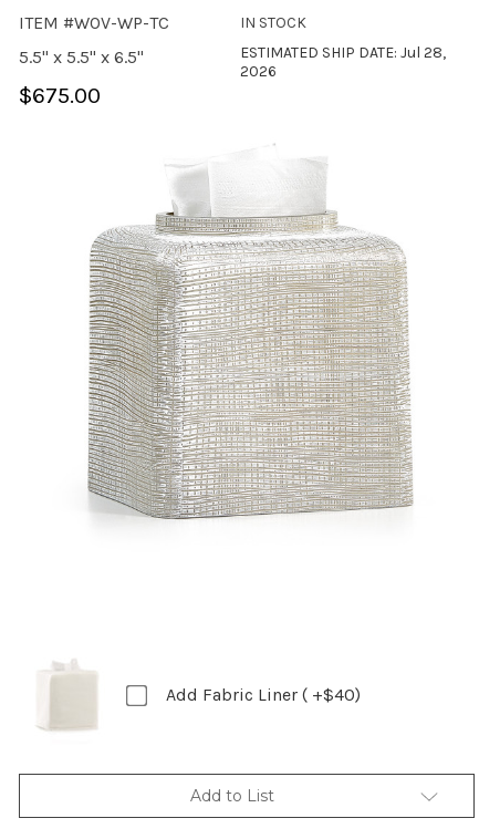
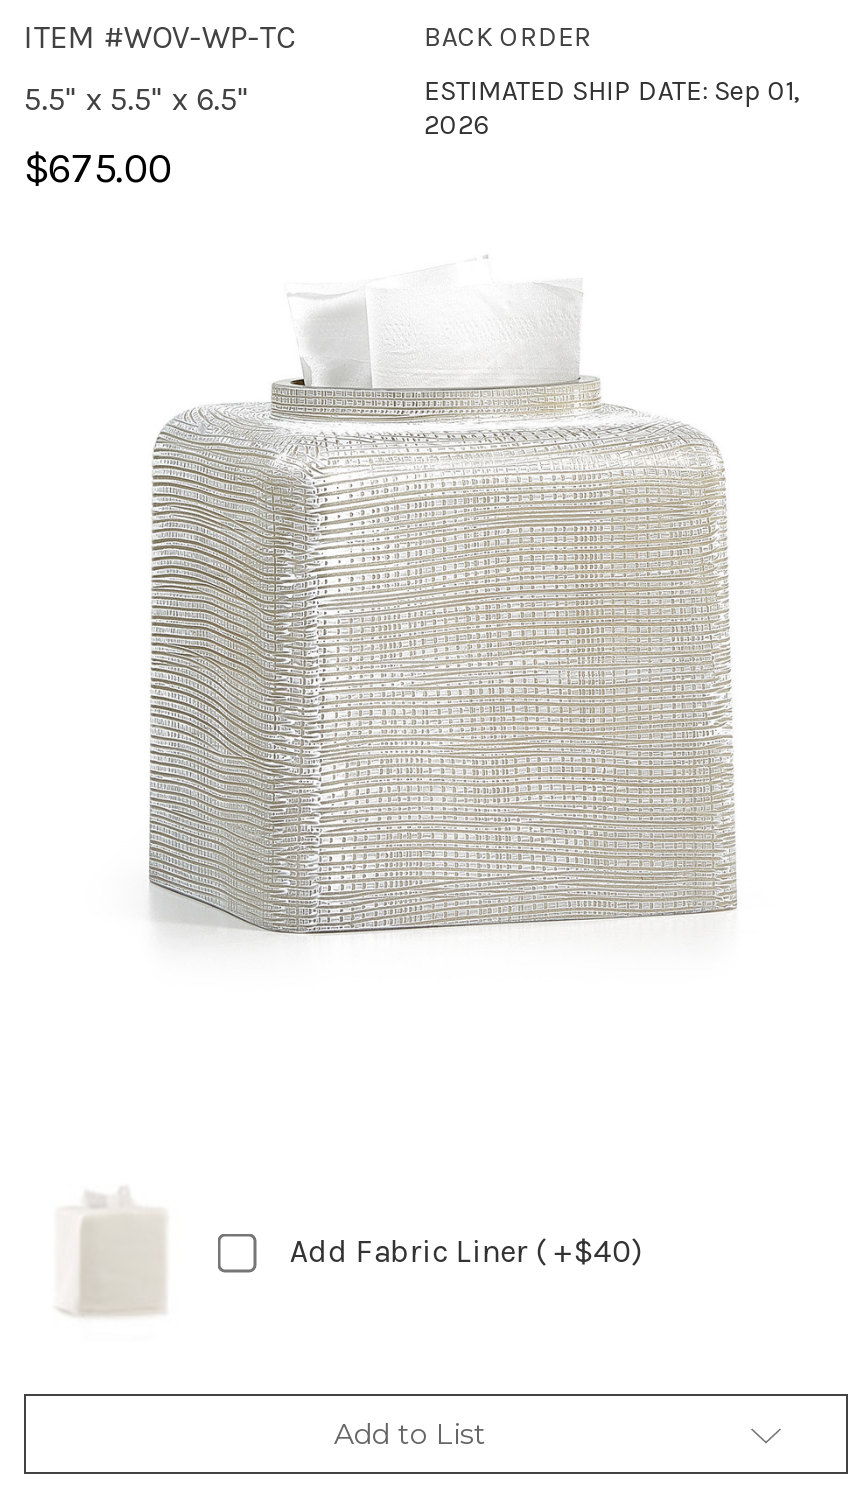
- IN STOCK
+ BACK ORDER

- ESTIMATED SHIP DATE: Jul 28,
+ ESTIMATED SHIP DATE: Sep 01,
